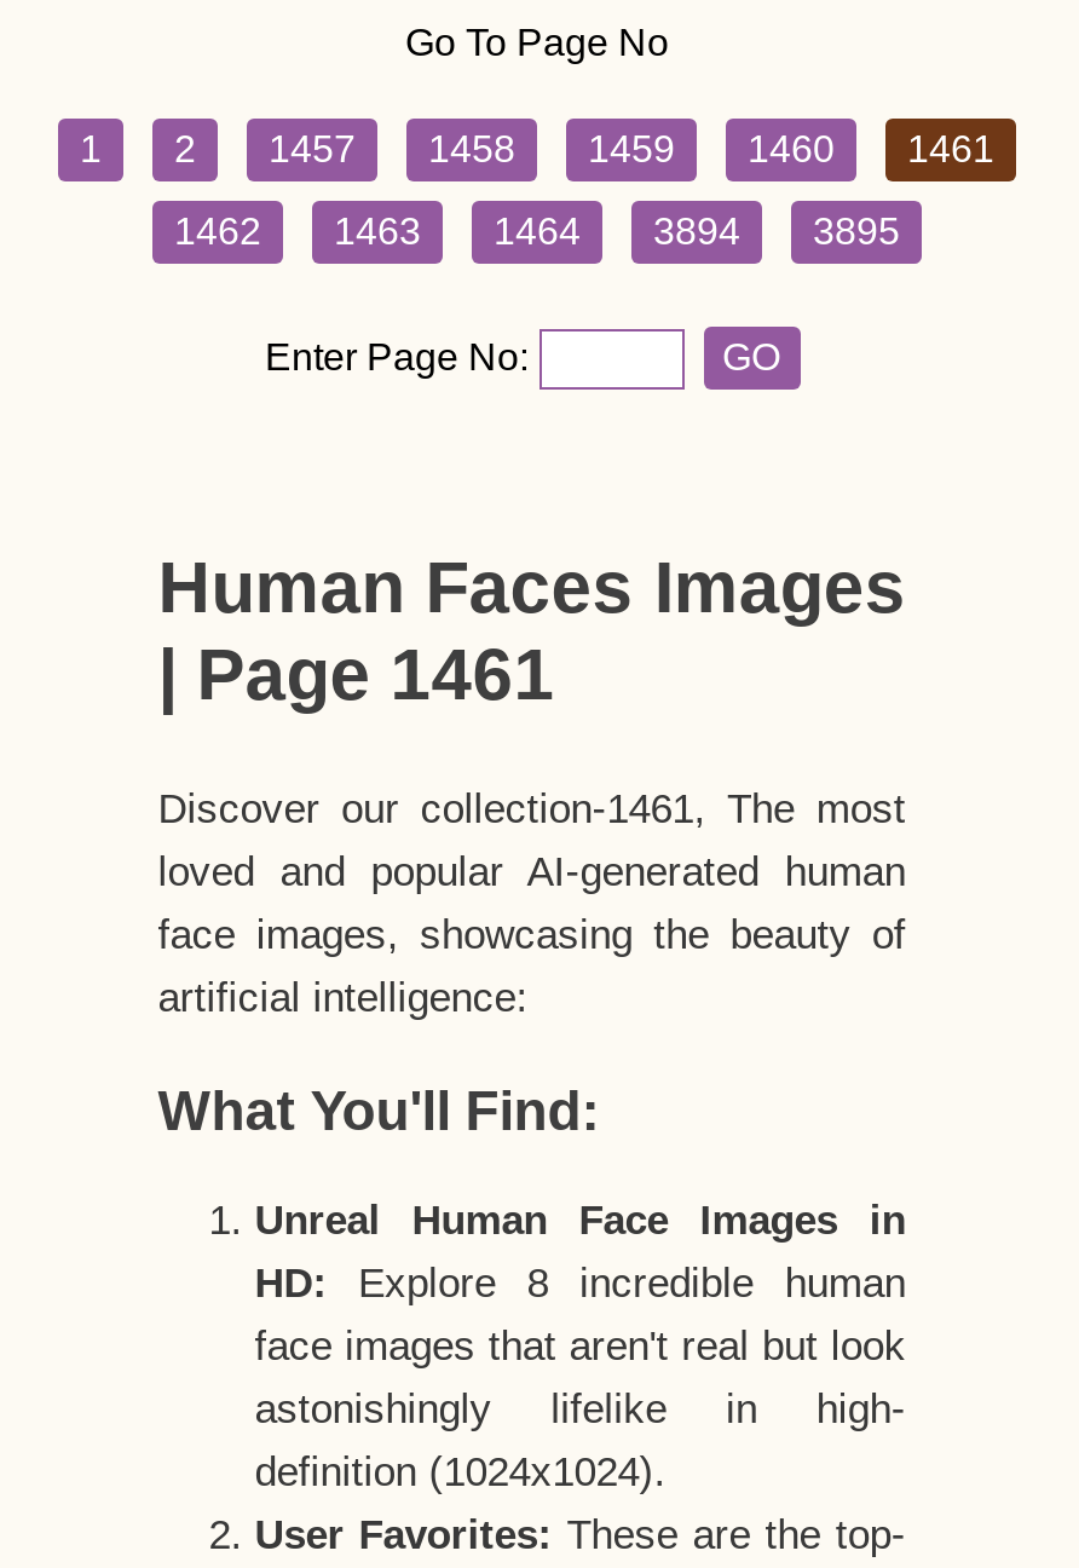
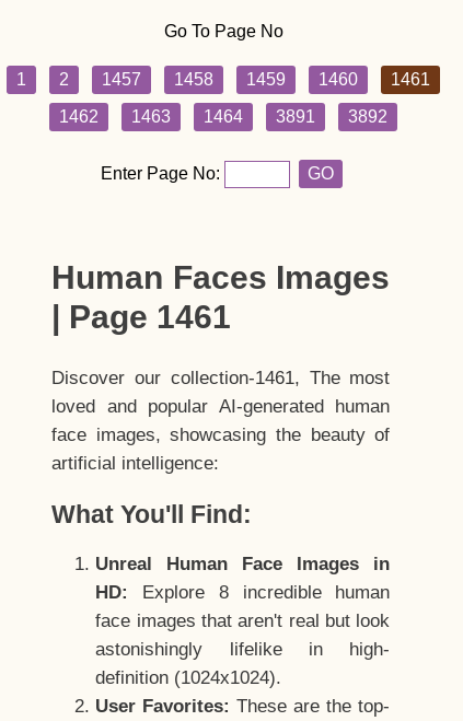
- 3894
+ 3891

- 3895
+ 3892
